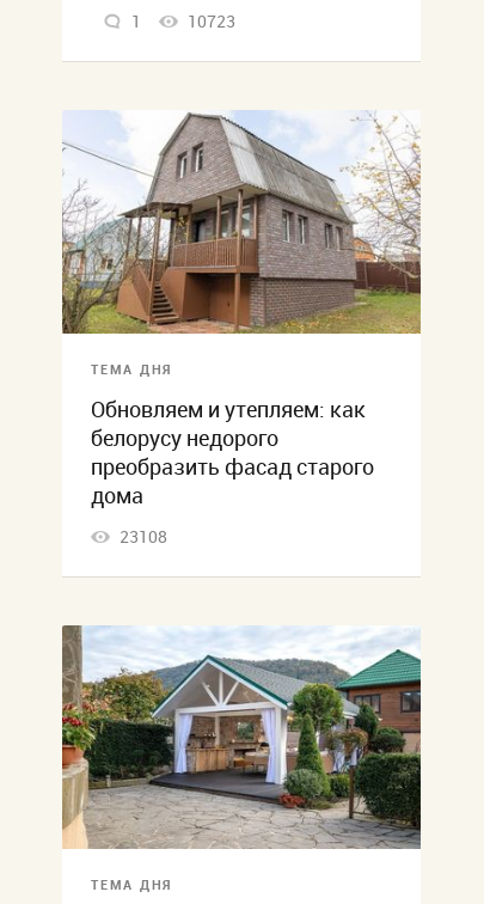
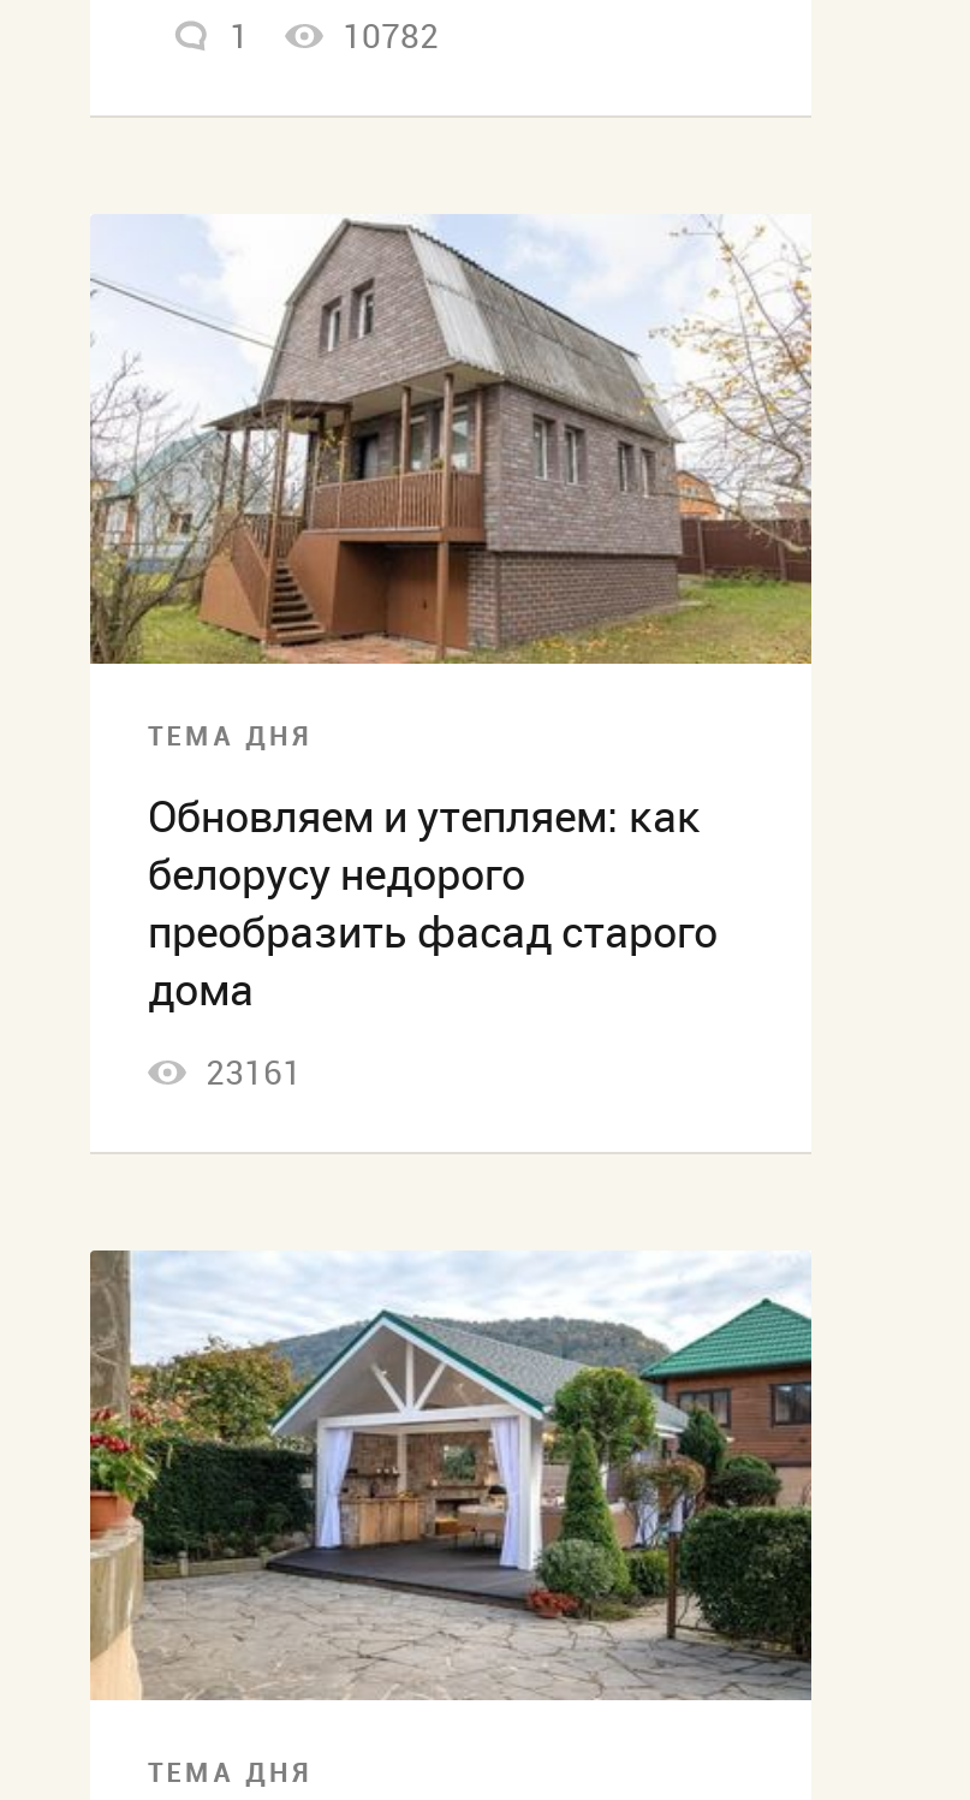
- 10723
+ 10782

- 23108
+ 23161
